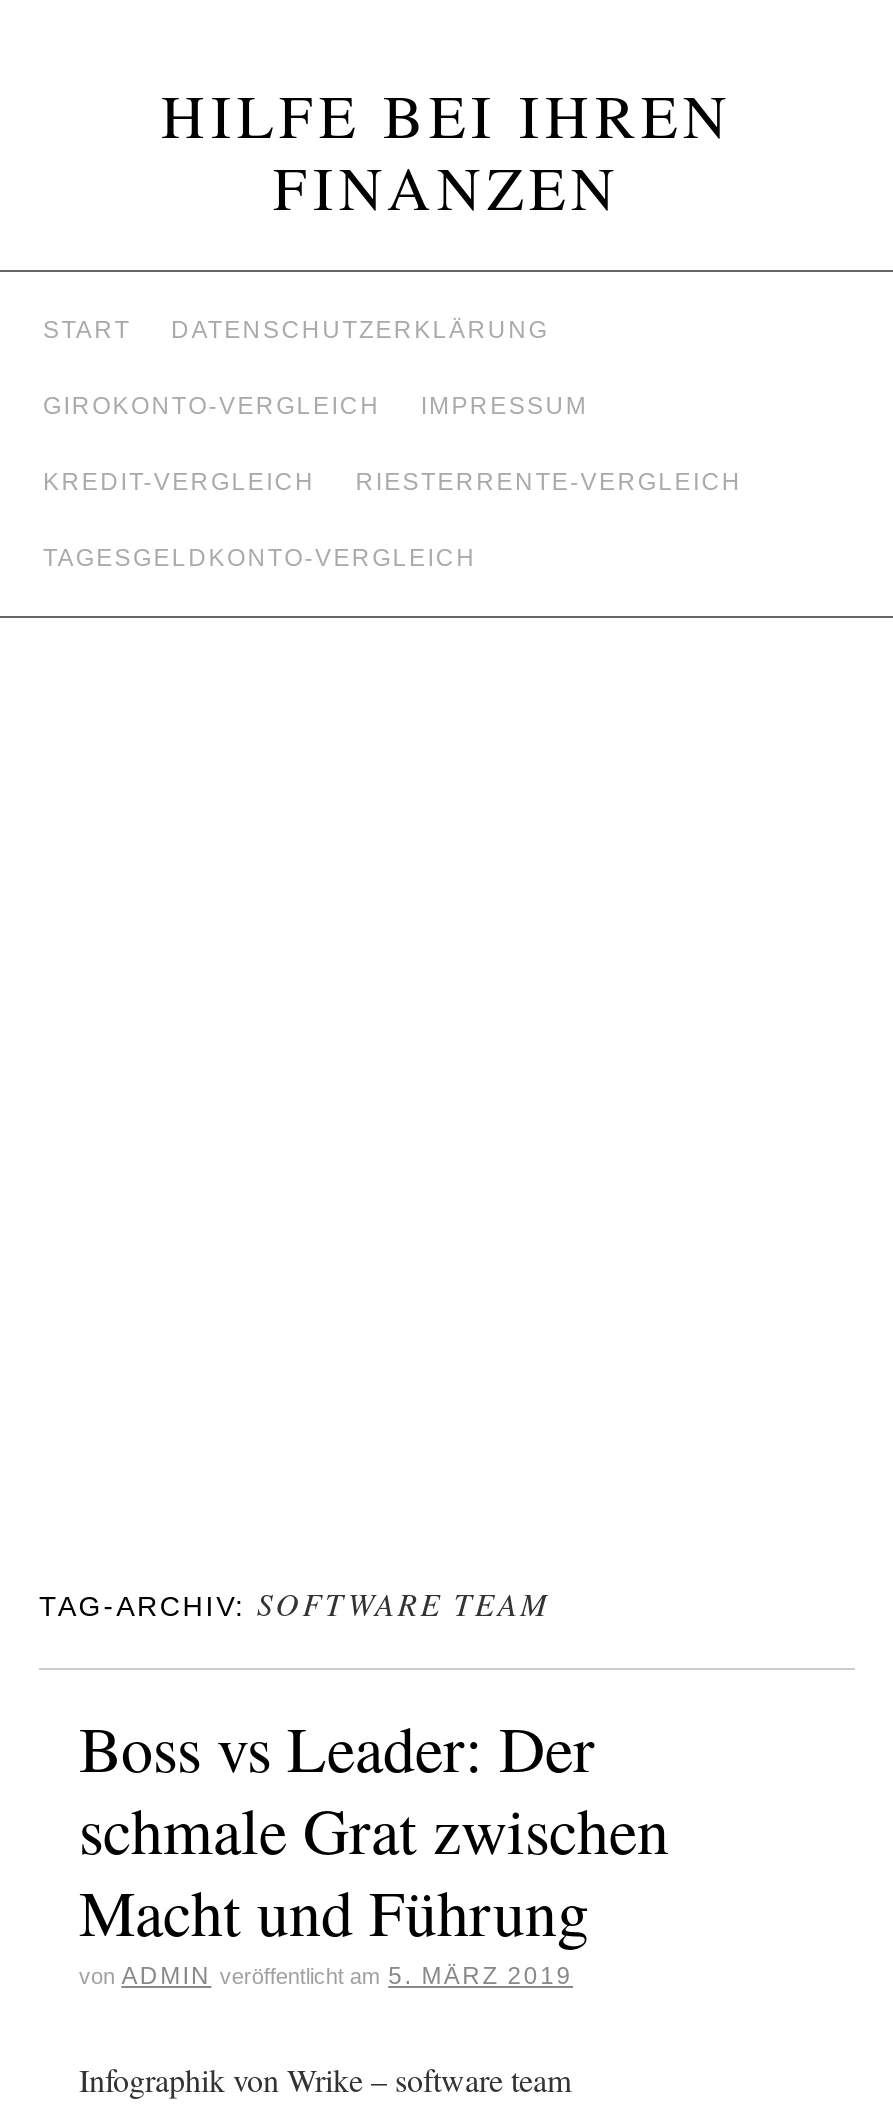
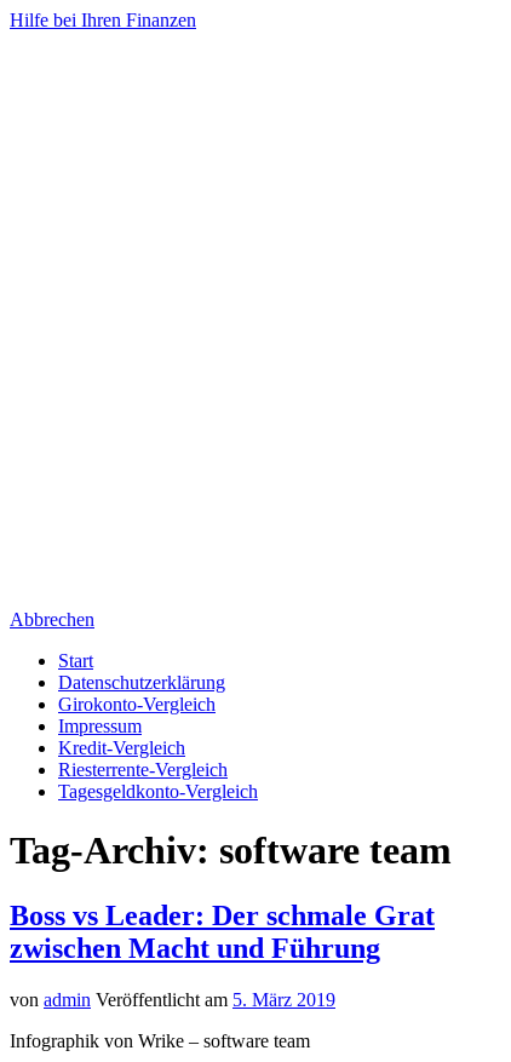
- HILFE BEI IHREN
- FINANZEN
- START
- DATENSCHUTZERKLÄRUNG
- GIROKONTO-VERGLEICH
- IMPRESSUM
- KREDIT-VERGLEICH
- RIESTERRENTE-VERGLEICH
- TAGESGELDKONTO-VERGLEICH
+ Hilfe bei Ihren Finanzen

- TAG-ARCHIV: SOFTWARE TEAM
- Boss vs Leader: Der
- schmale Grat zwischen
- Macht und Führung
- von ADMIN veröffentlicht am 5. MÄRZ 2019
+ Abbrechen
+ Start
+ Datenschutzerklärung
+ Girokonto-Vergleich
+ Impressum
+ Kredit-Vergleich
+ Riesterrente-Vergleich
+ Tagesgeldkonto-Vergleich
+ Tag-Archiv: software team
+ Boss vs Leader: Der schmale Grat
+ zwischen Macht und Führung
+ von admin Veröffentlicht am 5. März 2019
